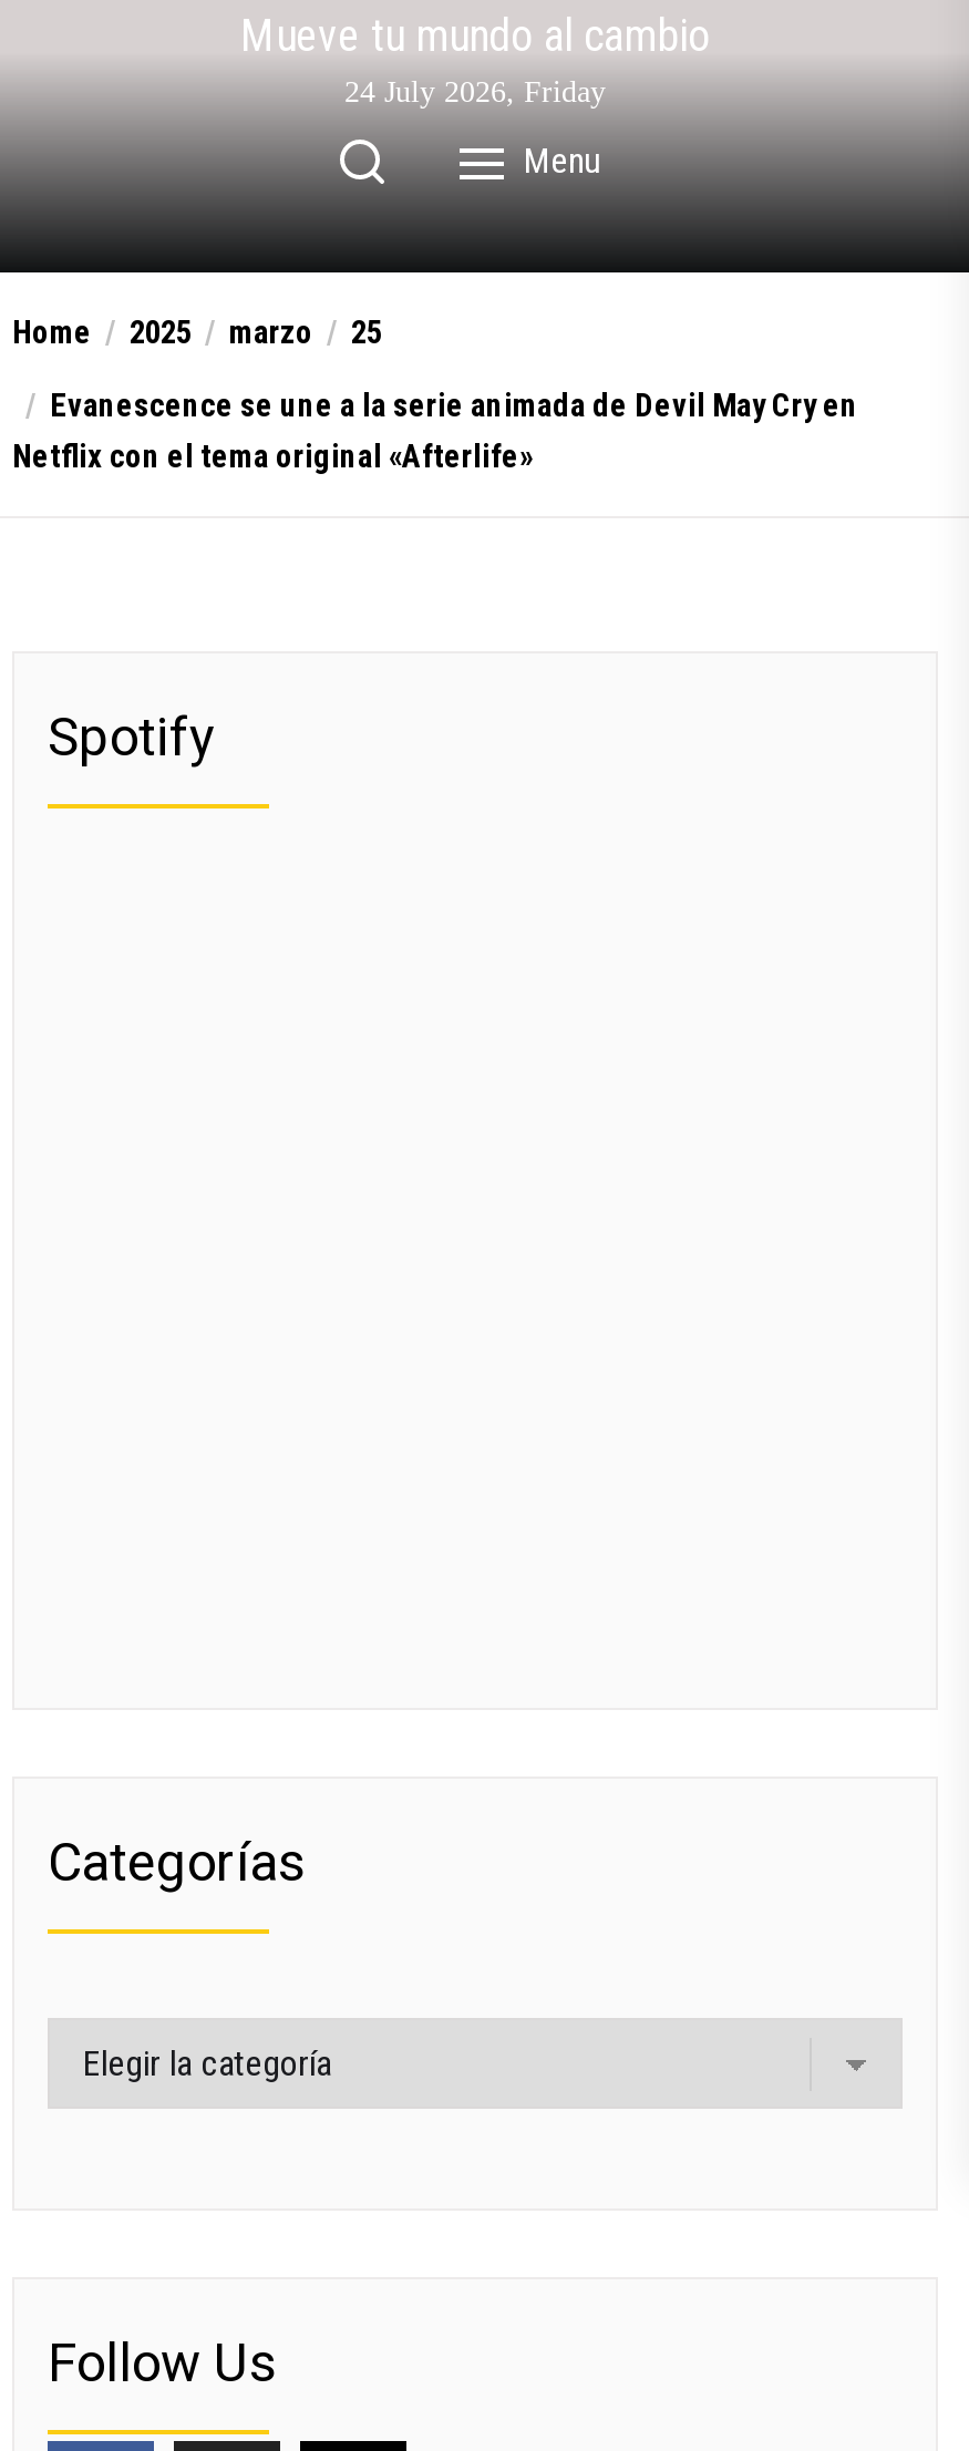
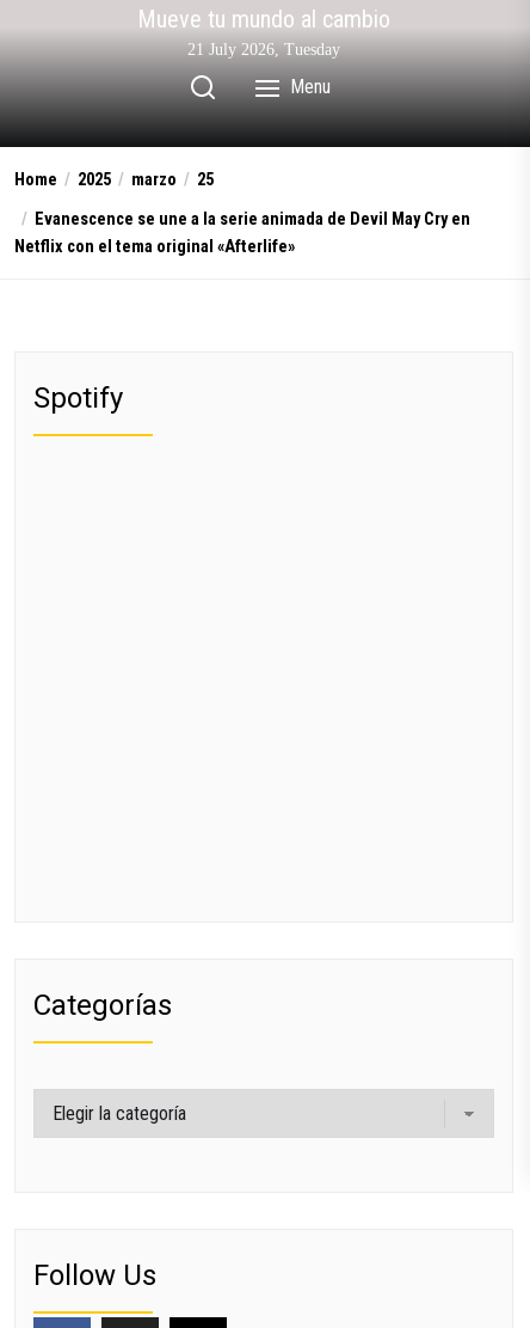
- 24 July 2026, Friday
+ 21 July 2026, Tuesday
